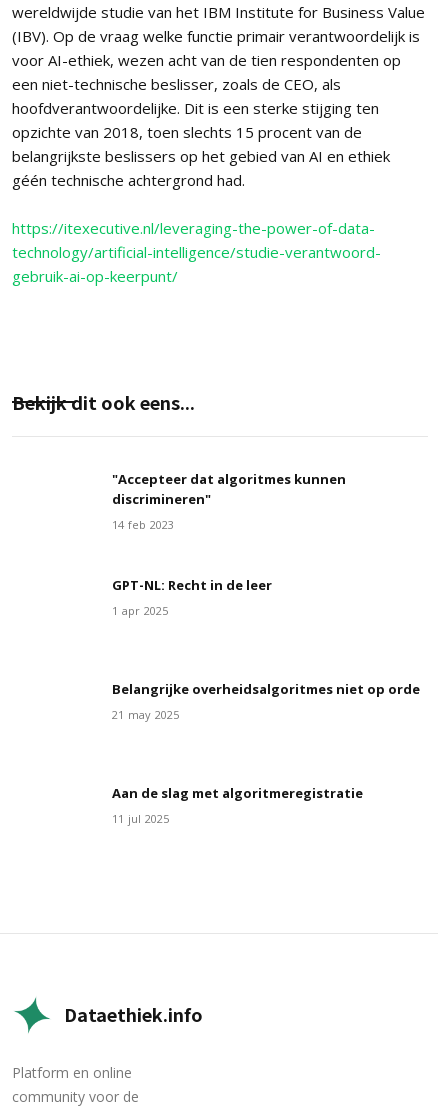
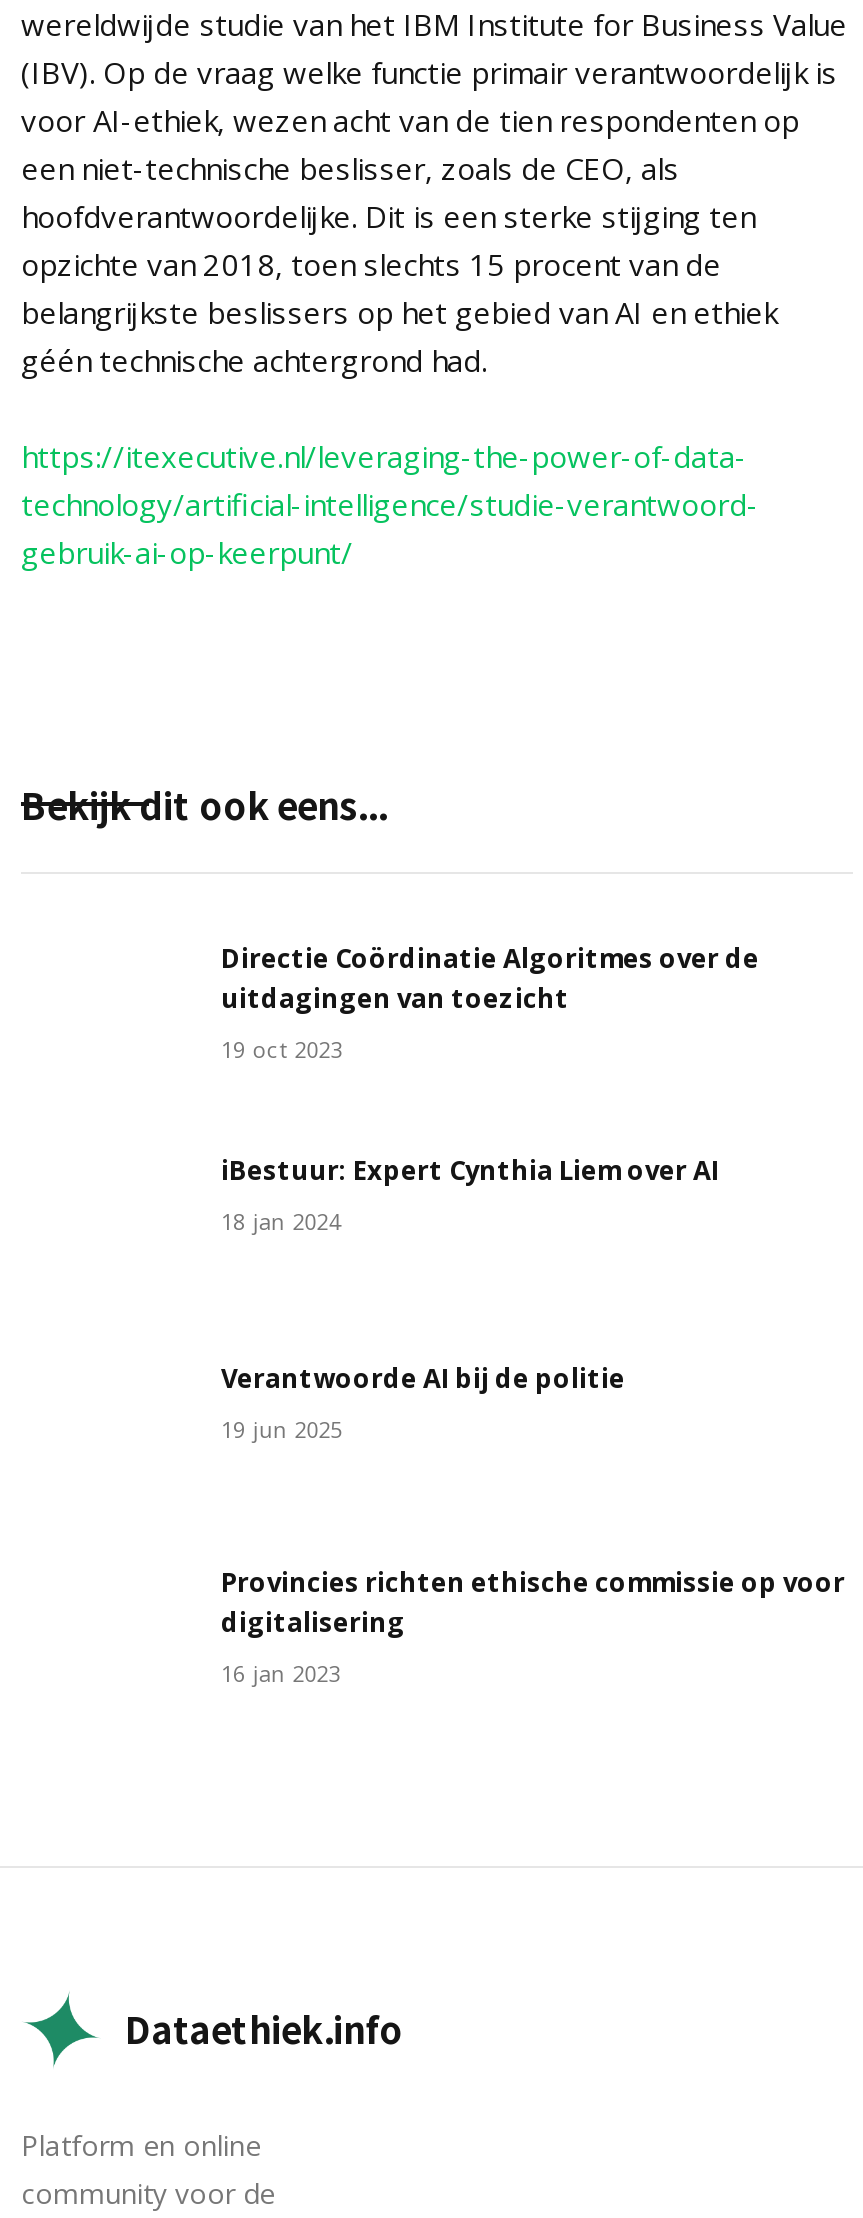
- "Accepteer dat algoritmes kunnen
- discrimineren"
+ Directie Coördinatie Algoritmes over de
+ uitdagingen van toezicht

- 14 feb 2023
+ 19 oct 2023

- GPT-NL: Recht in de leer
+ iBestuur: Expert Cynthia Liem over AI

- 1 apr 2025
+ 18 jan 2024

- Belangrijke overheidsalgoritmes niet op orde
+ Verantwoorde AI bij de politie

- 21 may 2025
+ 19 jun 2025

- Aan de slag met algoritmeregistratie
+ Provincies richten ethische commissie op voor
+ digitalisering

- 11 jul 2025
+ 16 jan 2023
